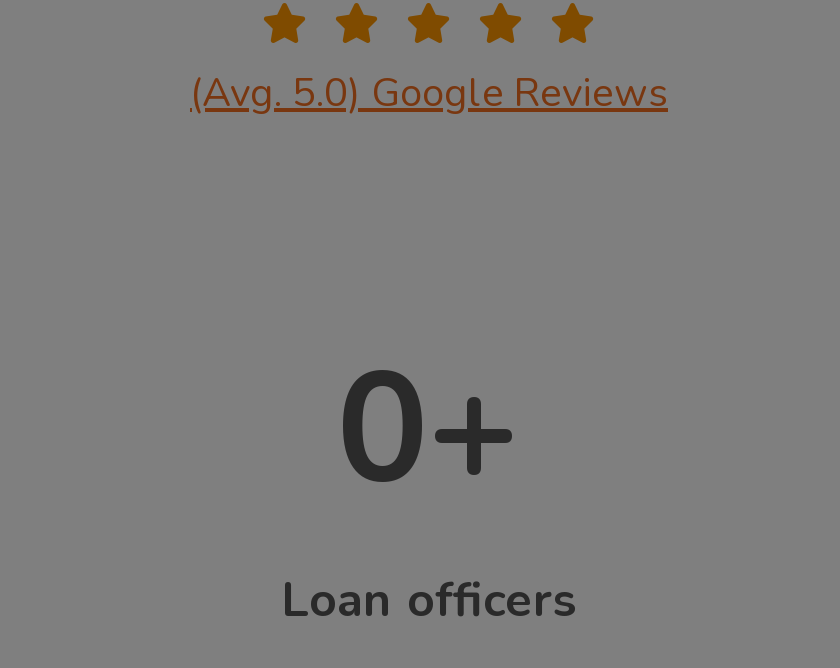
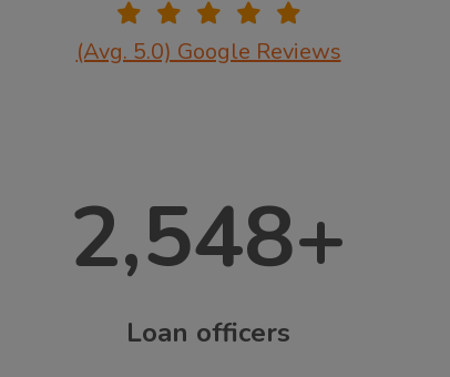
- 0+
+ 2,548+
